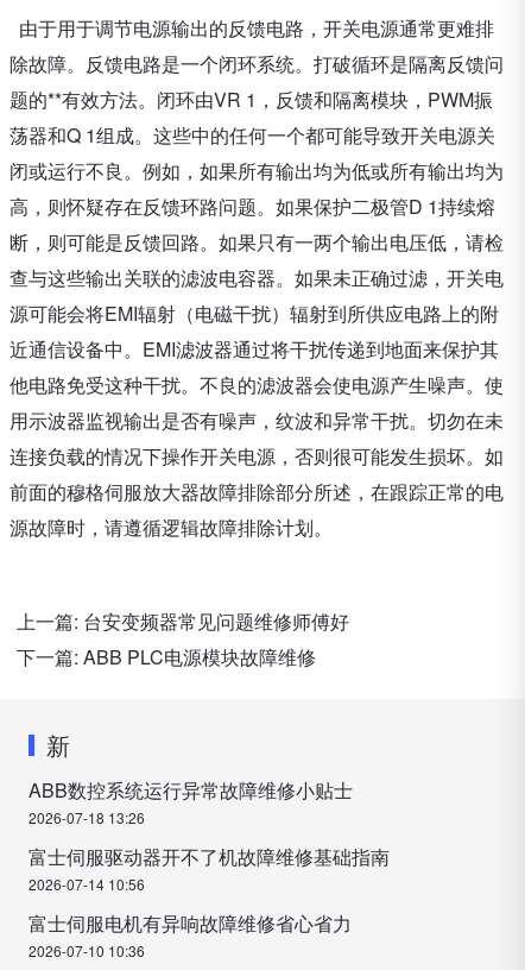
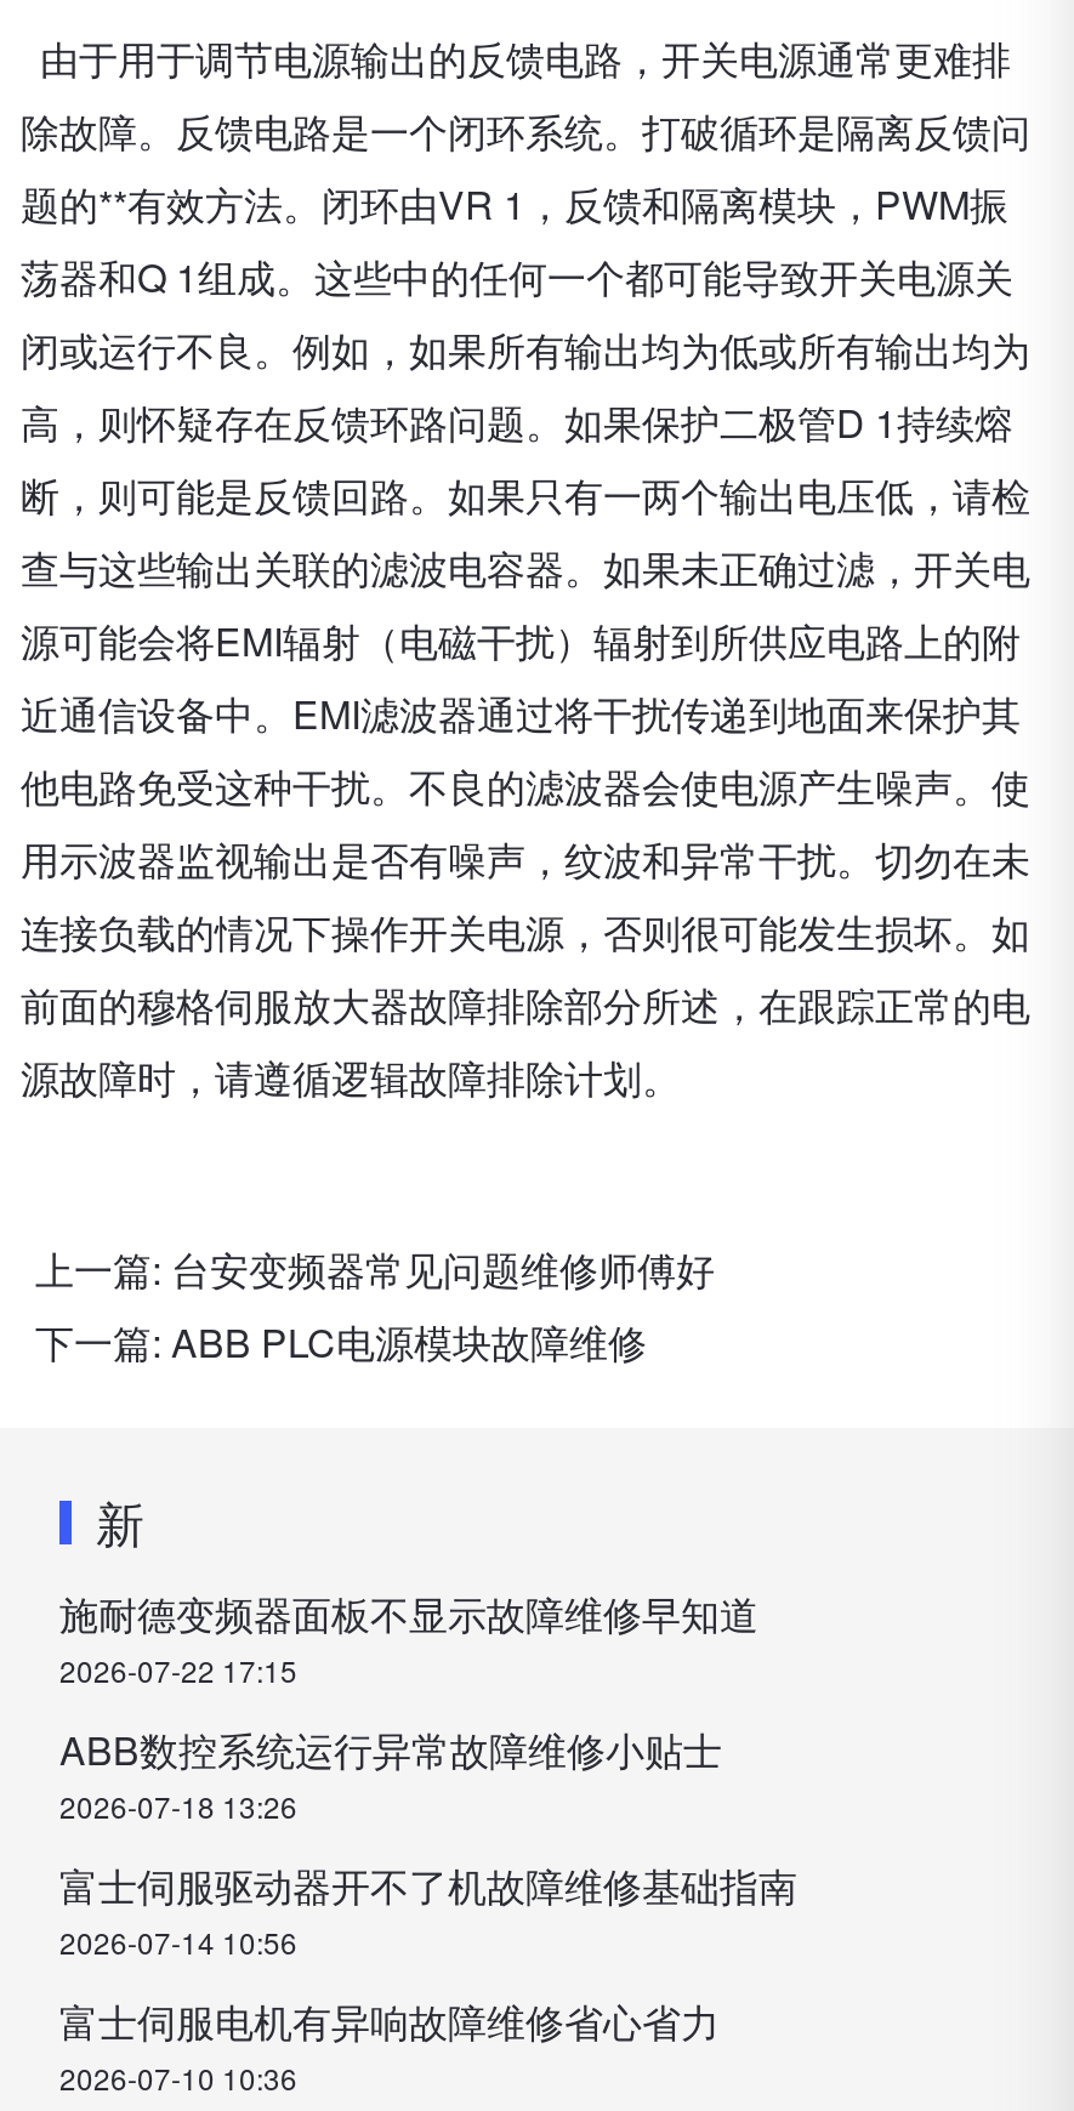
+ 施耐德变频器面板不显示故障维修早知道
+ 2026-07-22 17:15
